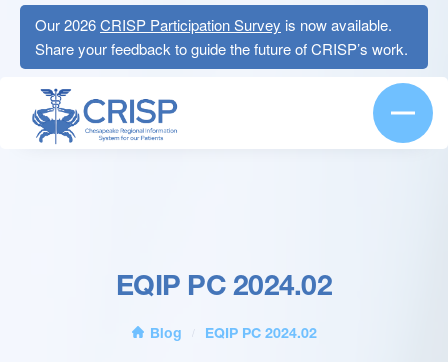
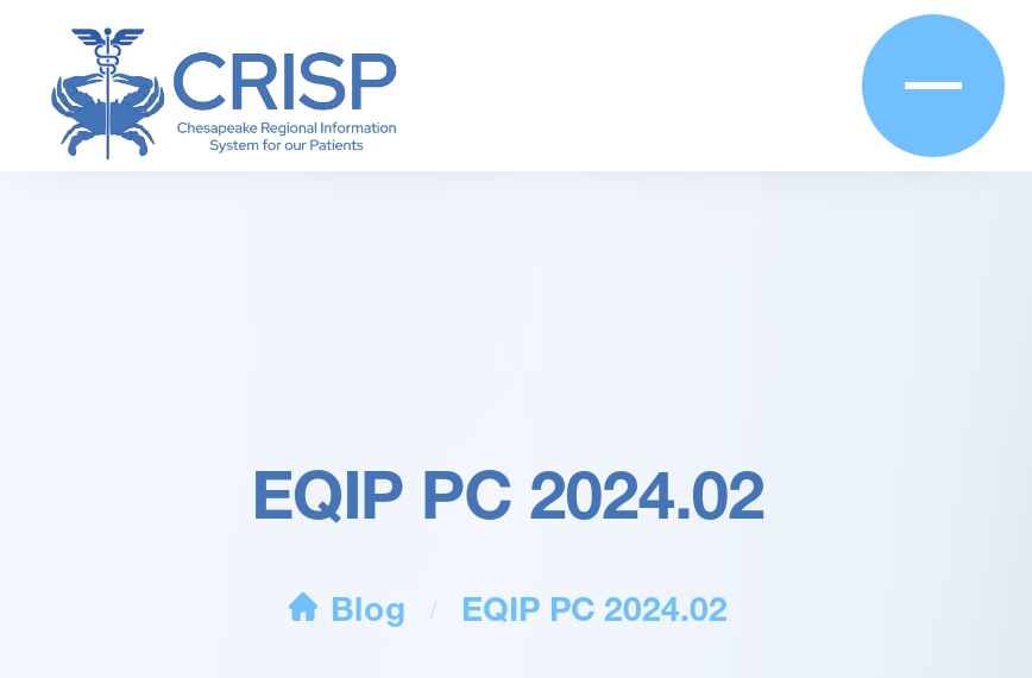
- Our 2026 CRISP Participation Survey is now available.
- Share your feedback to guide the future of CRISP’s work.
